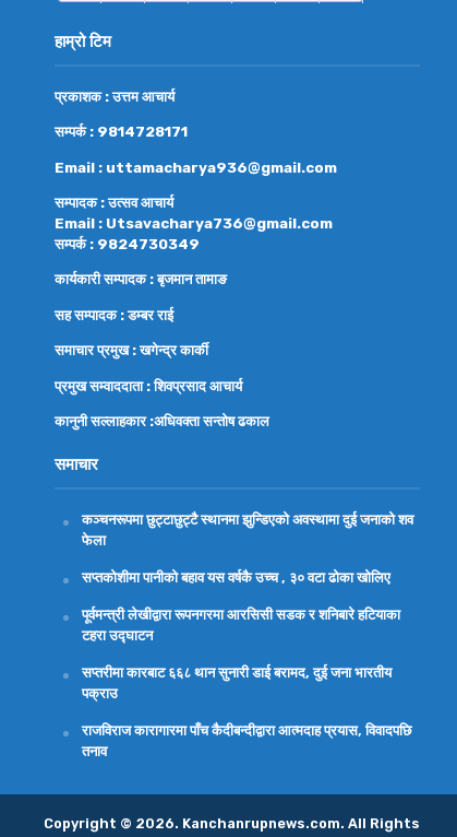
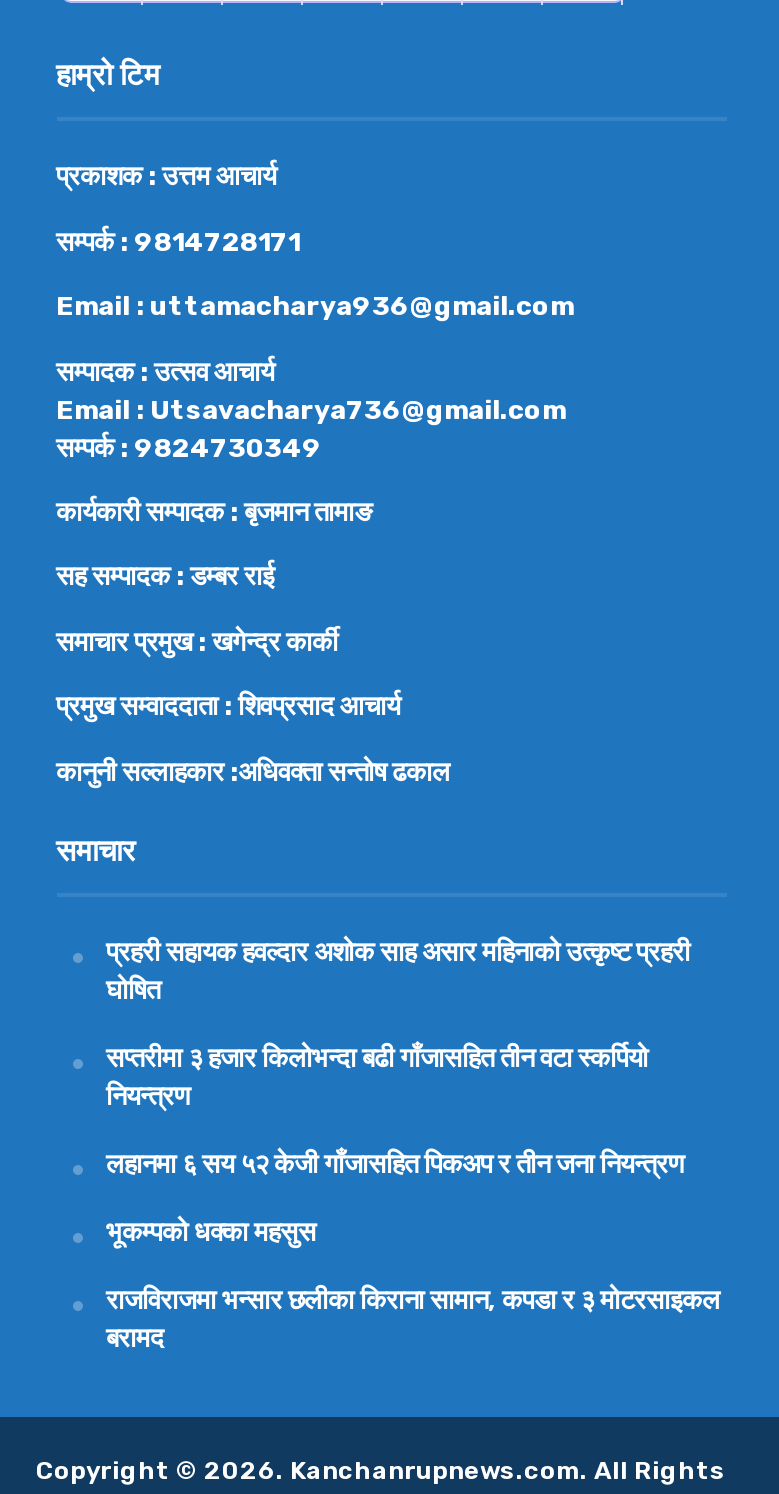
- कञ्चनरूपमा छुट्टाछुट्टै स्थानमा झुन्डिएको अवस्थामा दुई जनाको शव
- फेला
+ प्रहरी सहायक हवल्दार अशोक साह असार महिनाको उत्कृष्ट प्रहरी
+ घोषित

- सप्तकोशीमा पानीको बहाव यस वर्षकै उच्च , ३० वटा ढोका खोलिए
+ सप्तरीमा ३ हजार किलोभन्दा बढी गाँजासहित तीन वटा स्कर्पियो
+ नियन्त्रण

- पूर्वमन्त्री लेखीद्वारा रूपनगरमा आरसिसी सडक र शनिबारे हटियाका
- टहरा उद्घाटन
+ लहानमा ६ सय ५२ केजी गाँजासहित पिकअप र तीन जना नियन्त्रण

- सप्तरीमा कारबाट ६६८ थान सुनारी डाई बरामद, दुई जना भारतीय
- पक्राउ
+ भूकम्पको धक्का महसुस

- राजविराज कारागारमा पाँच कैदीबन्दीद्वारा आत्मदाह प्रयास, विवादपछि
- तनाव
+ राजविराजमा भन्सार छलीका किराना सामान, कपडा र ३ मोटरसाइकल
+ बरामद
